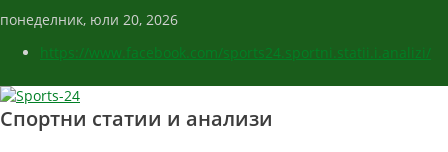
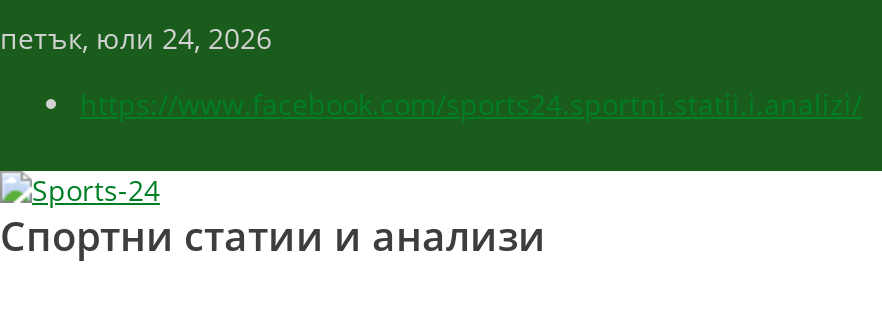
- понеделник, юли 20, 2026
+ петък, юли 24, 2026
